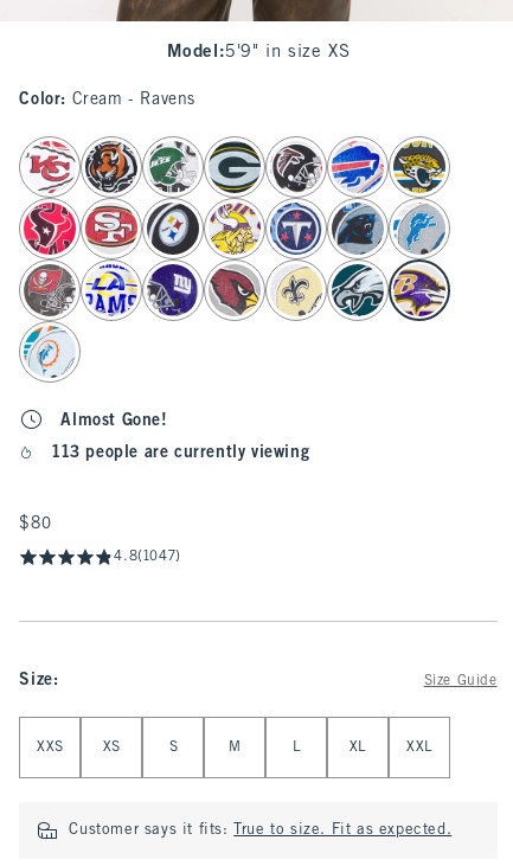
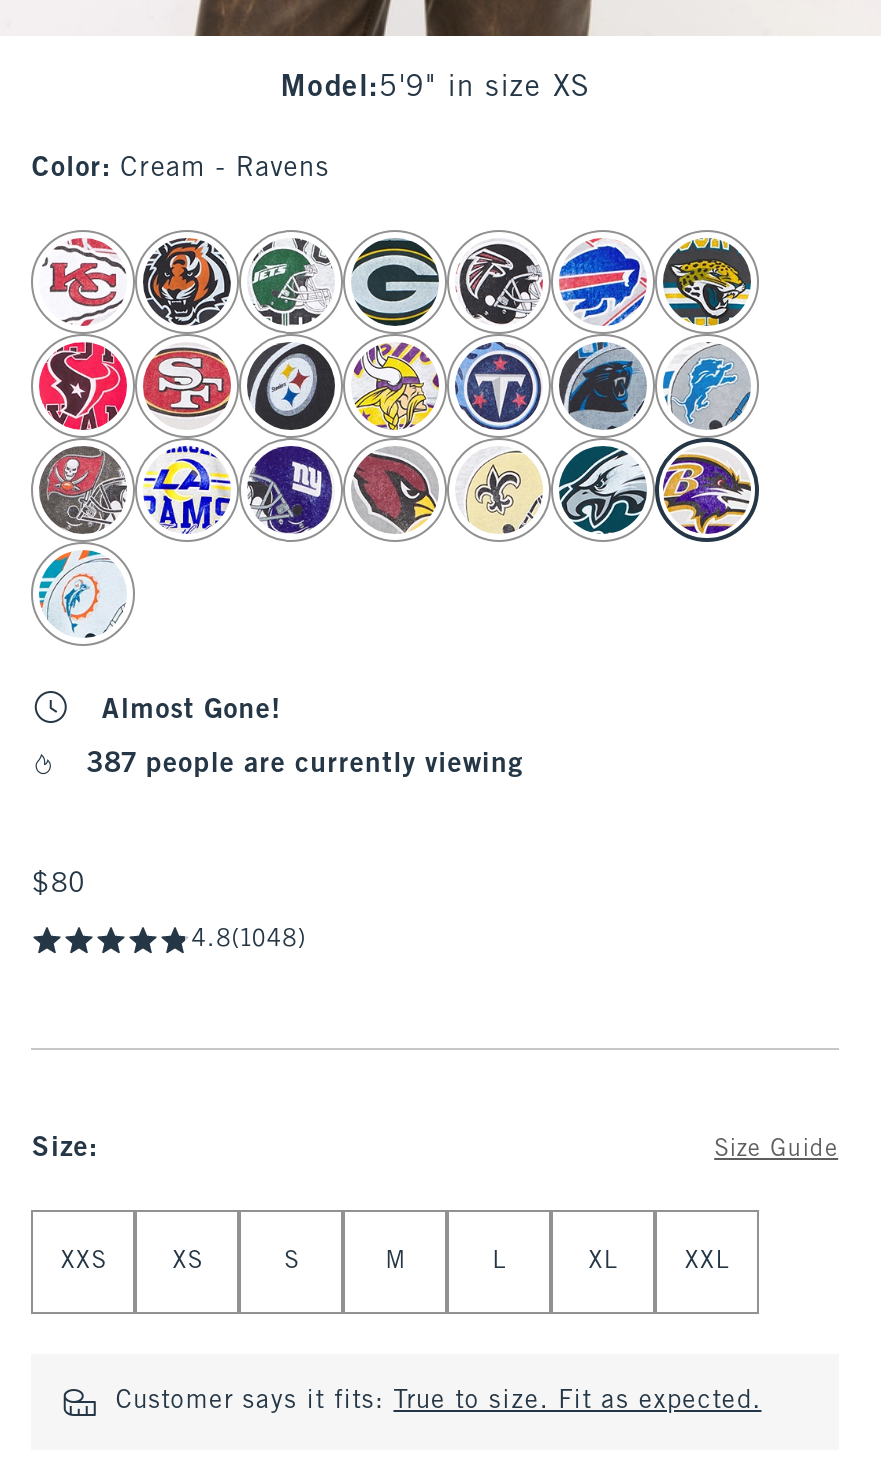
- 113 people are currently viewing
+ 387 people are currently viewing

- 4.8(1047)
+ 4.8(1048)
